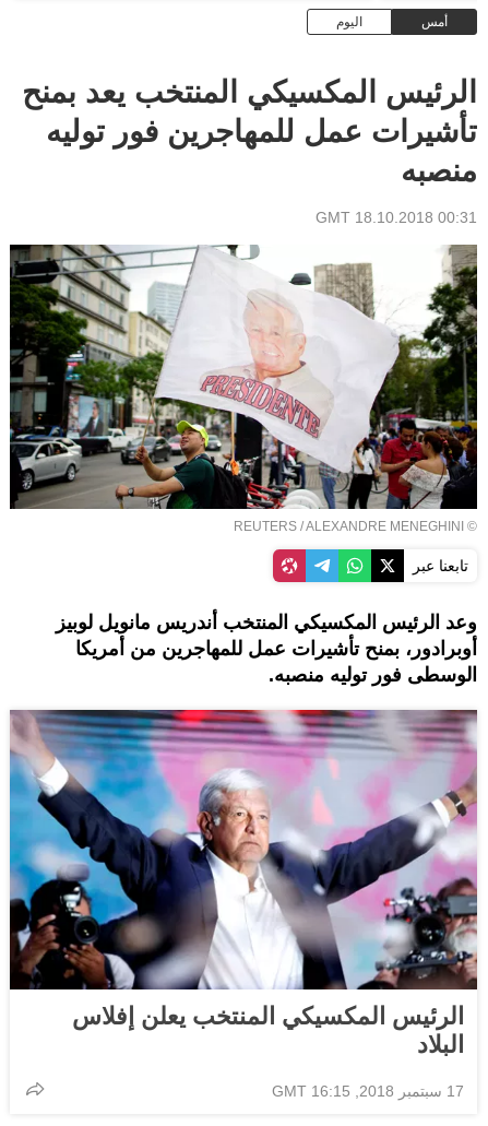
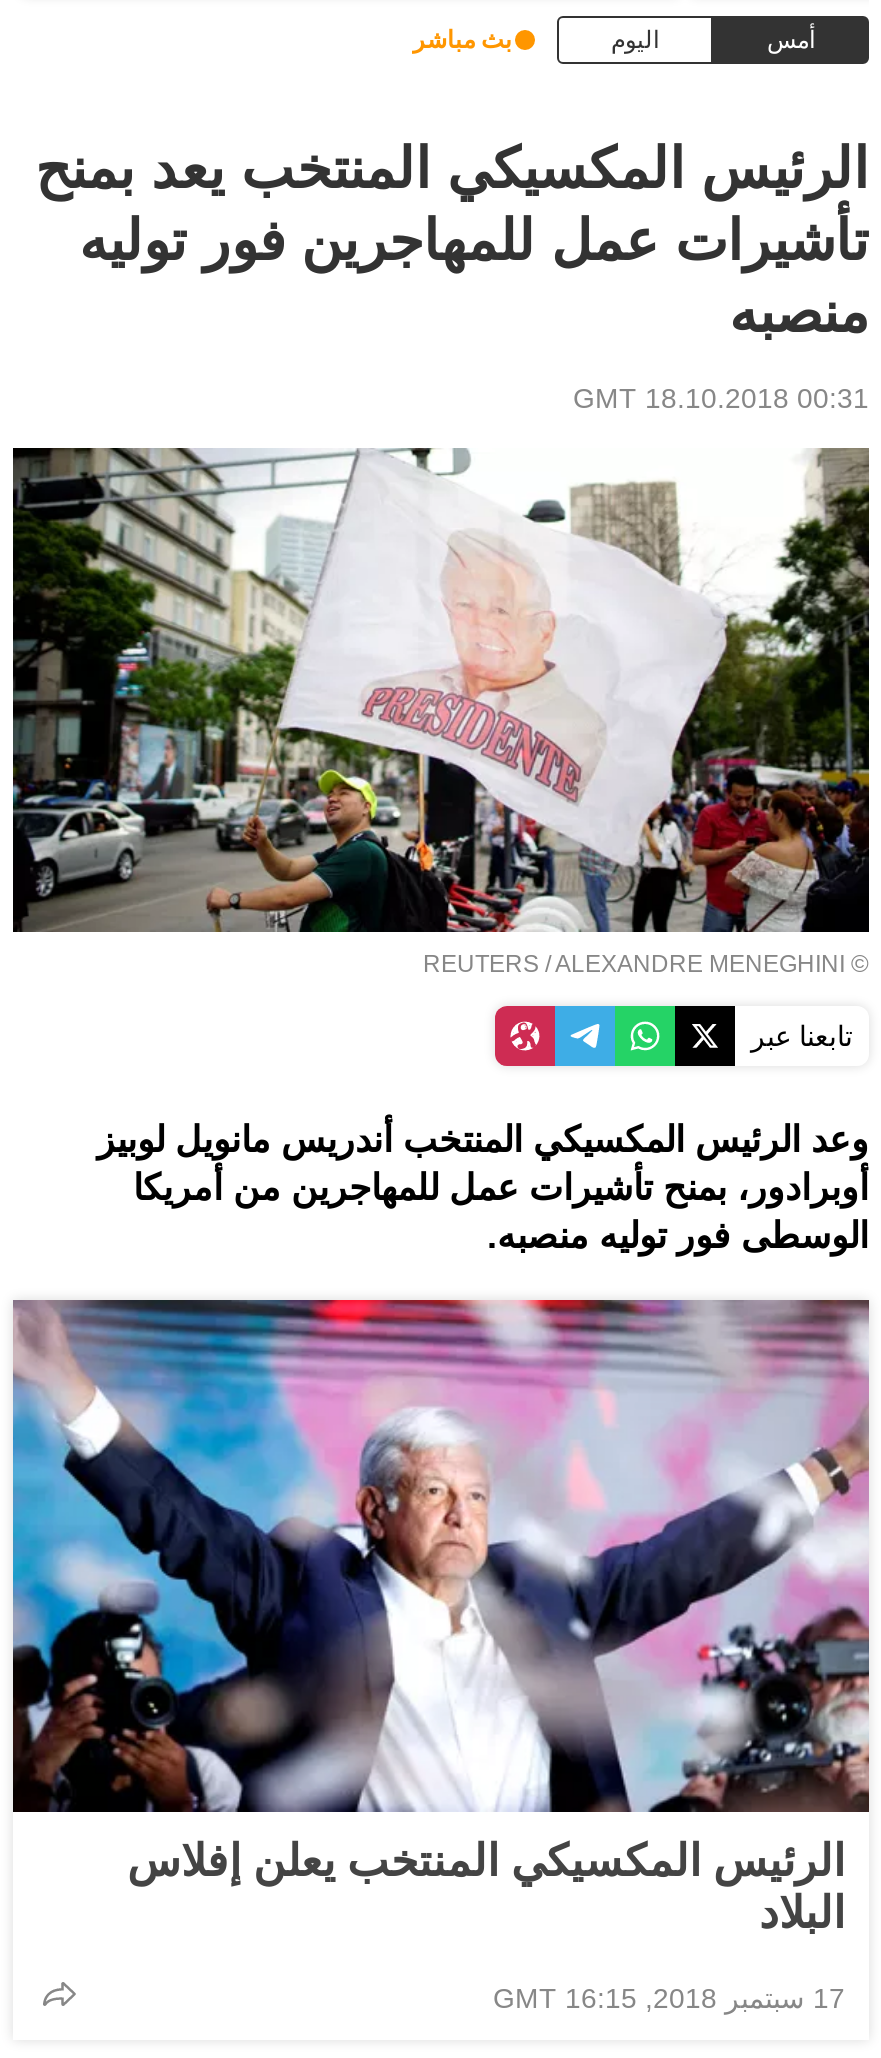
+ بث مباشر
